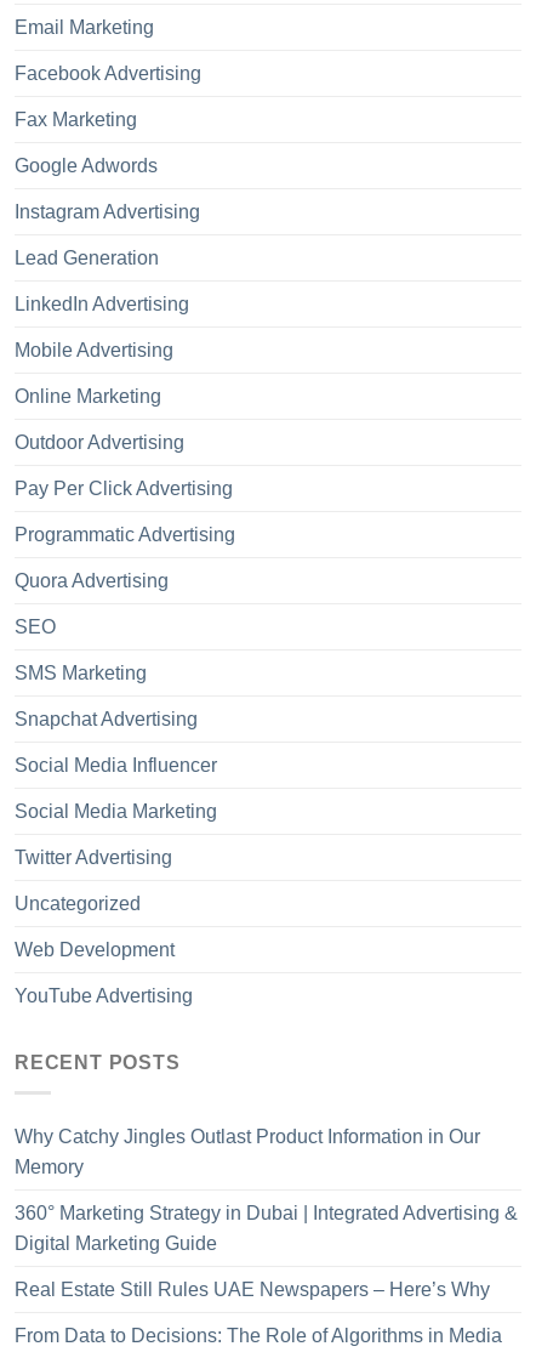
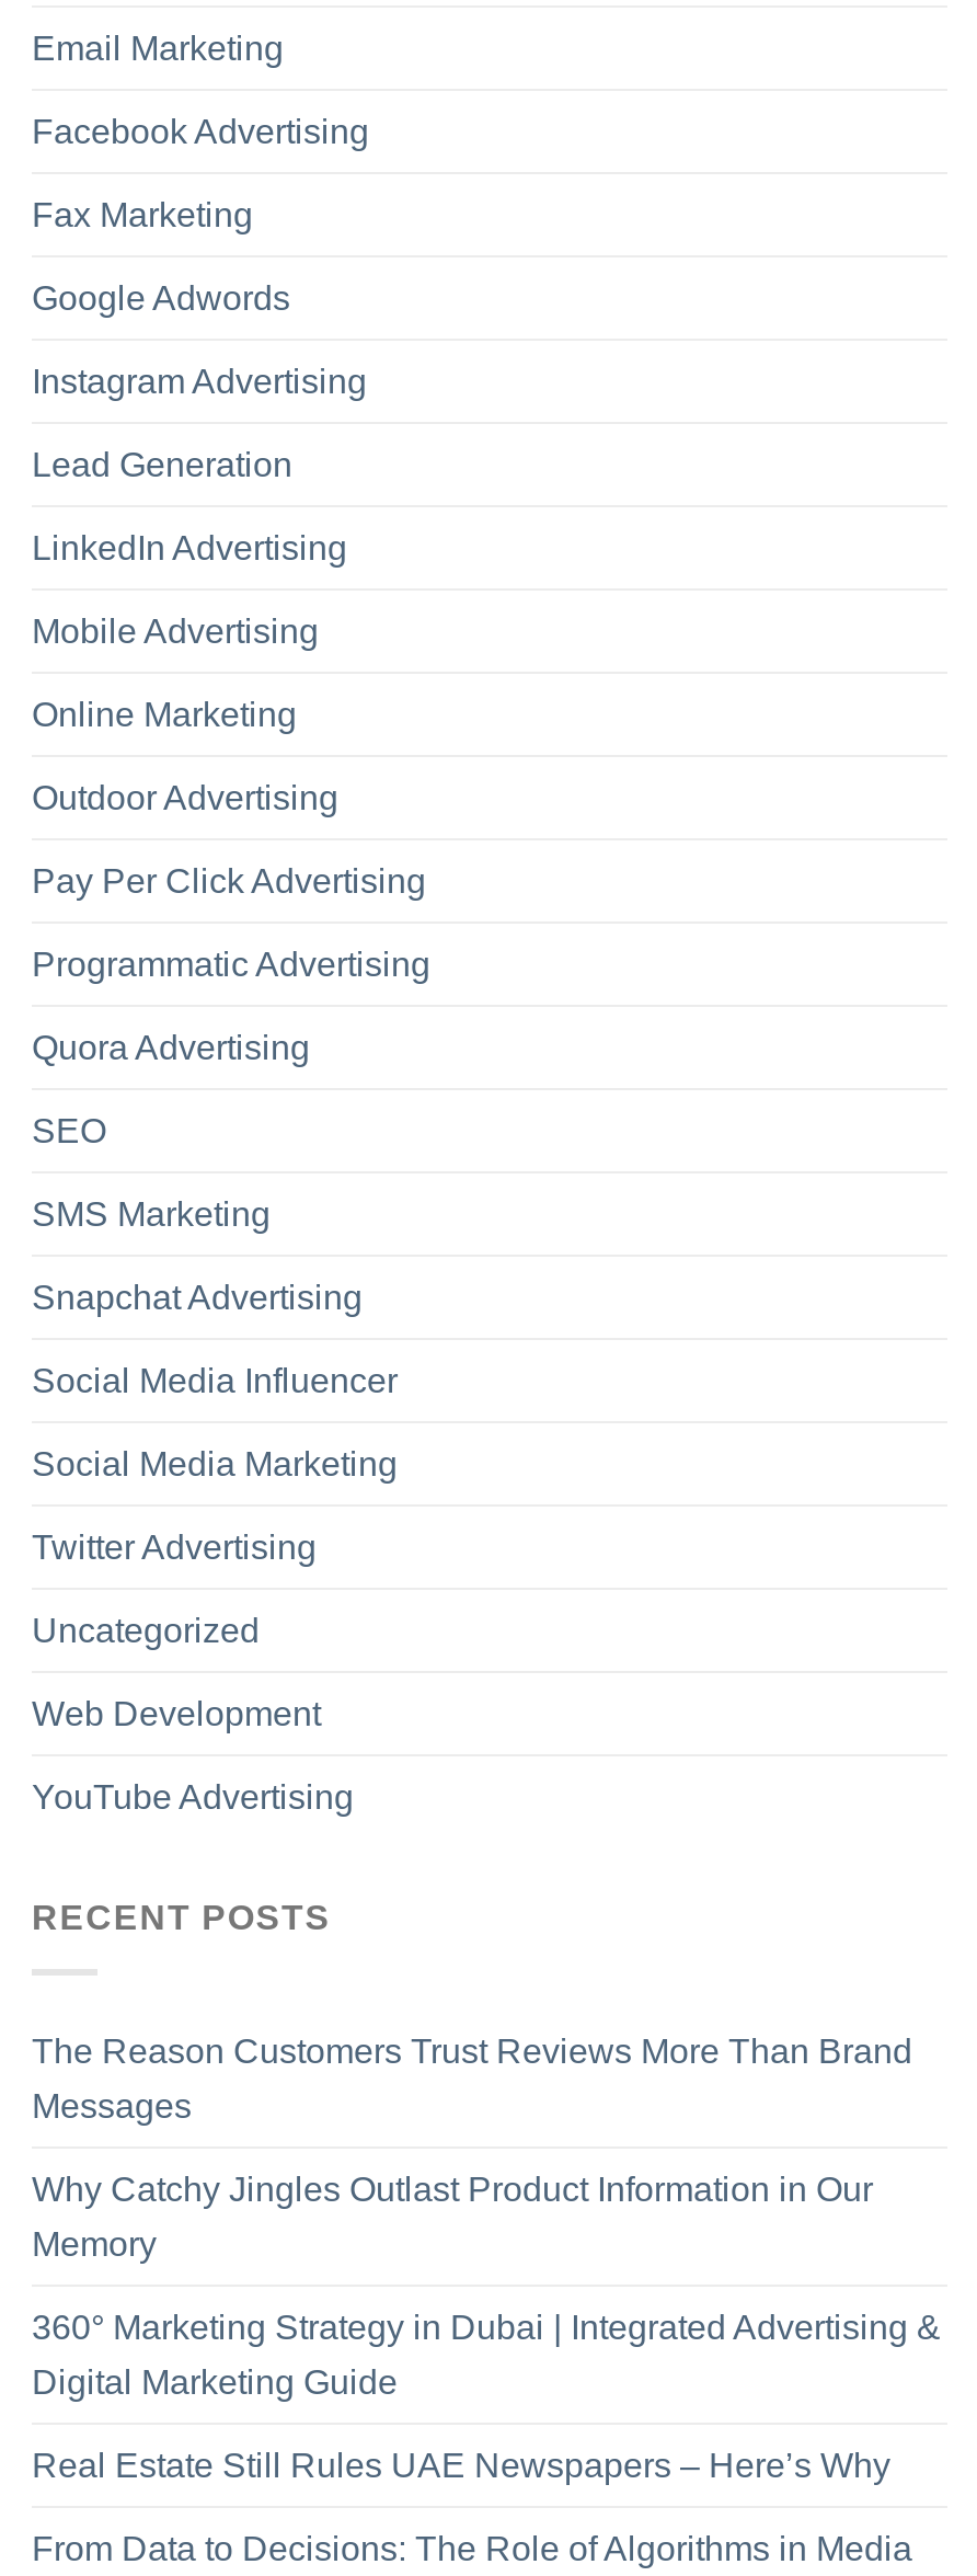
+ The Reason Customers Trust Reviews More Than Brand
+ Messages
